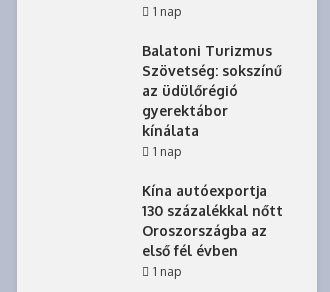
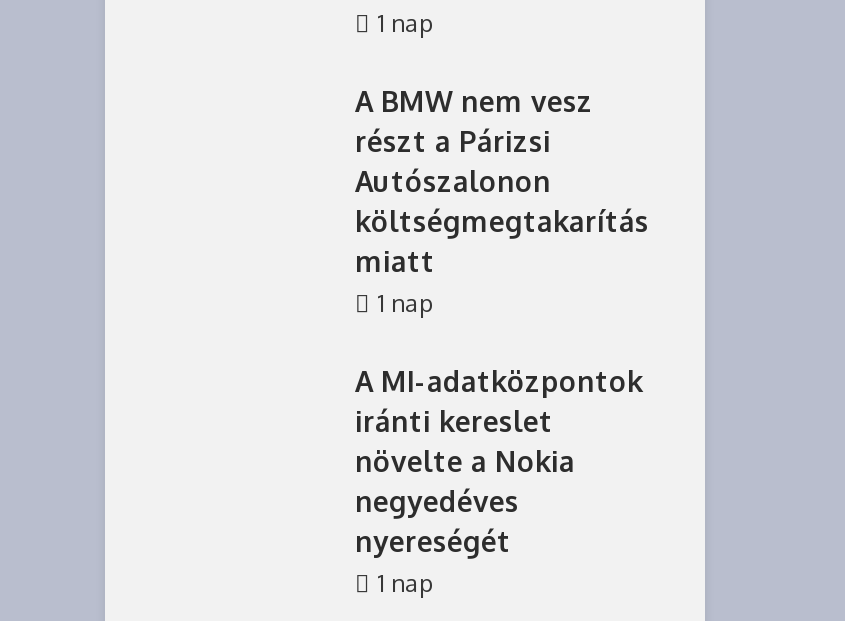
- Balatoni Turizmus
- Szövetség: sokszínű
- az üdülőrégió
- gyerektábor
- kínálata
+ A BMW nem vesz
+ részt a Párizsi
+ Autószalonon
+ költségmegtakarítás
+ miatt

- Kína autóexportja
- 130 százalékkal nőtt
- Oroszországba az
- első fél évben
+ A MI-adatközpontok
+ iránti kereslet
+ növelte a Nokia
+ negyedéves
+ nyereségét
